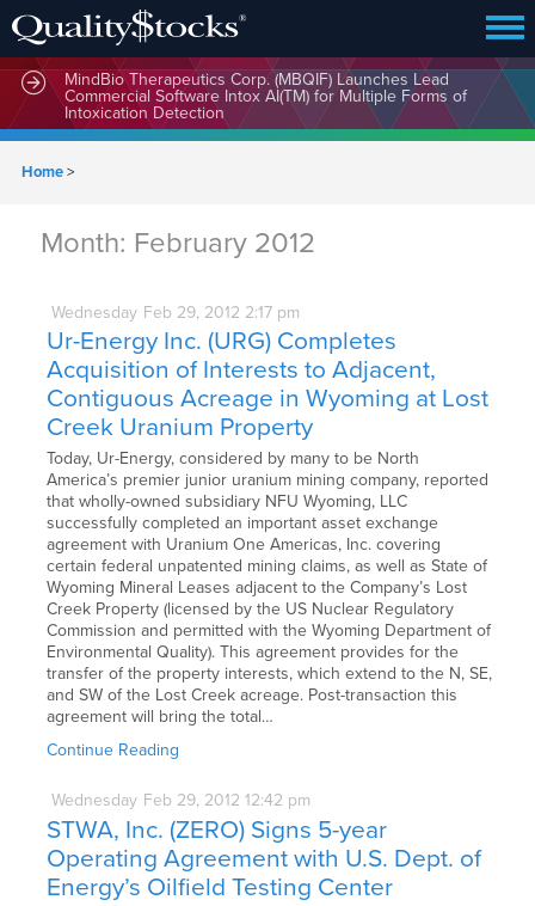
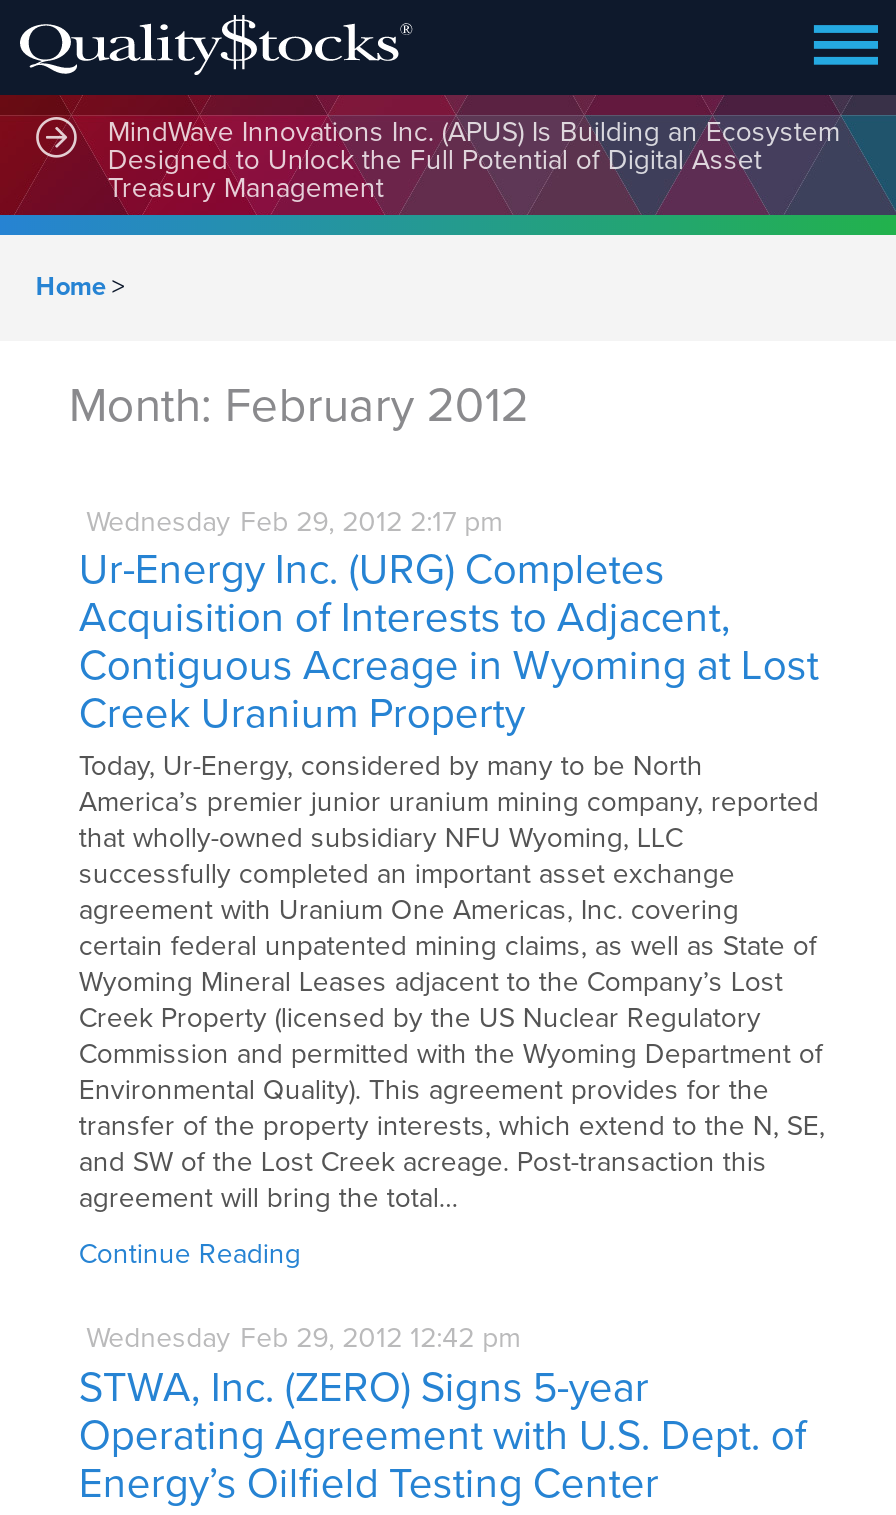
- MindBio Therapeutics Corp. (MBQIF) Launches Lead
- Commercial Software Intox AI(TM) for Multiple Forms of
- Intoxication Detection
+ MindWave Innovations Inc. (APUS) Is Building an Ecosystem
+ Designed to Unlock the Full Potential of Digital Asset
+ Treasury Management
